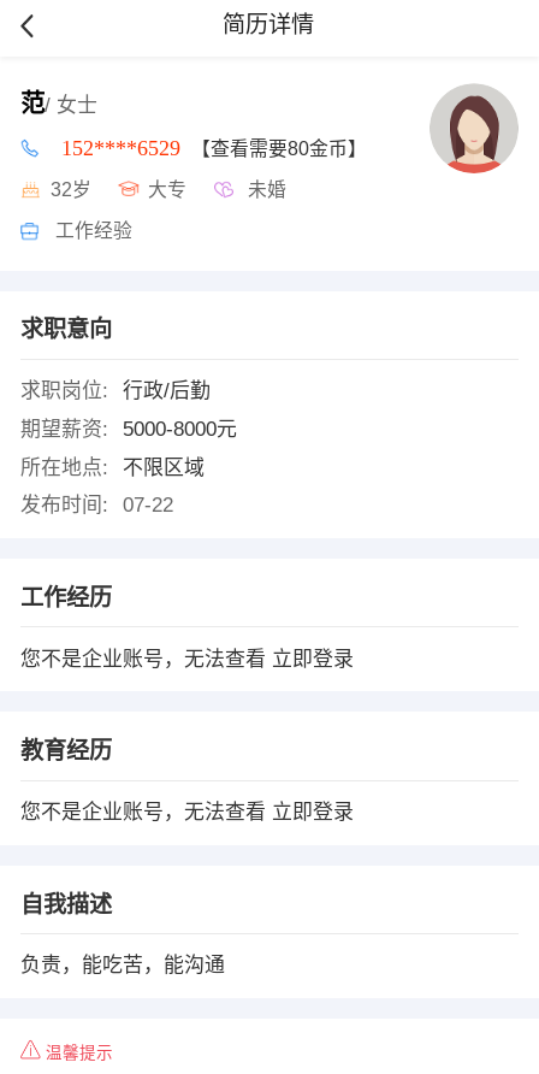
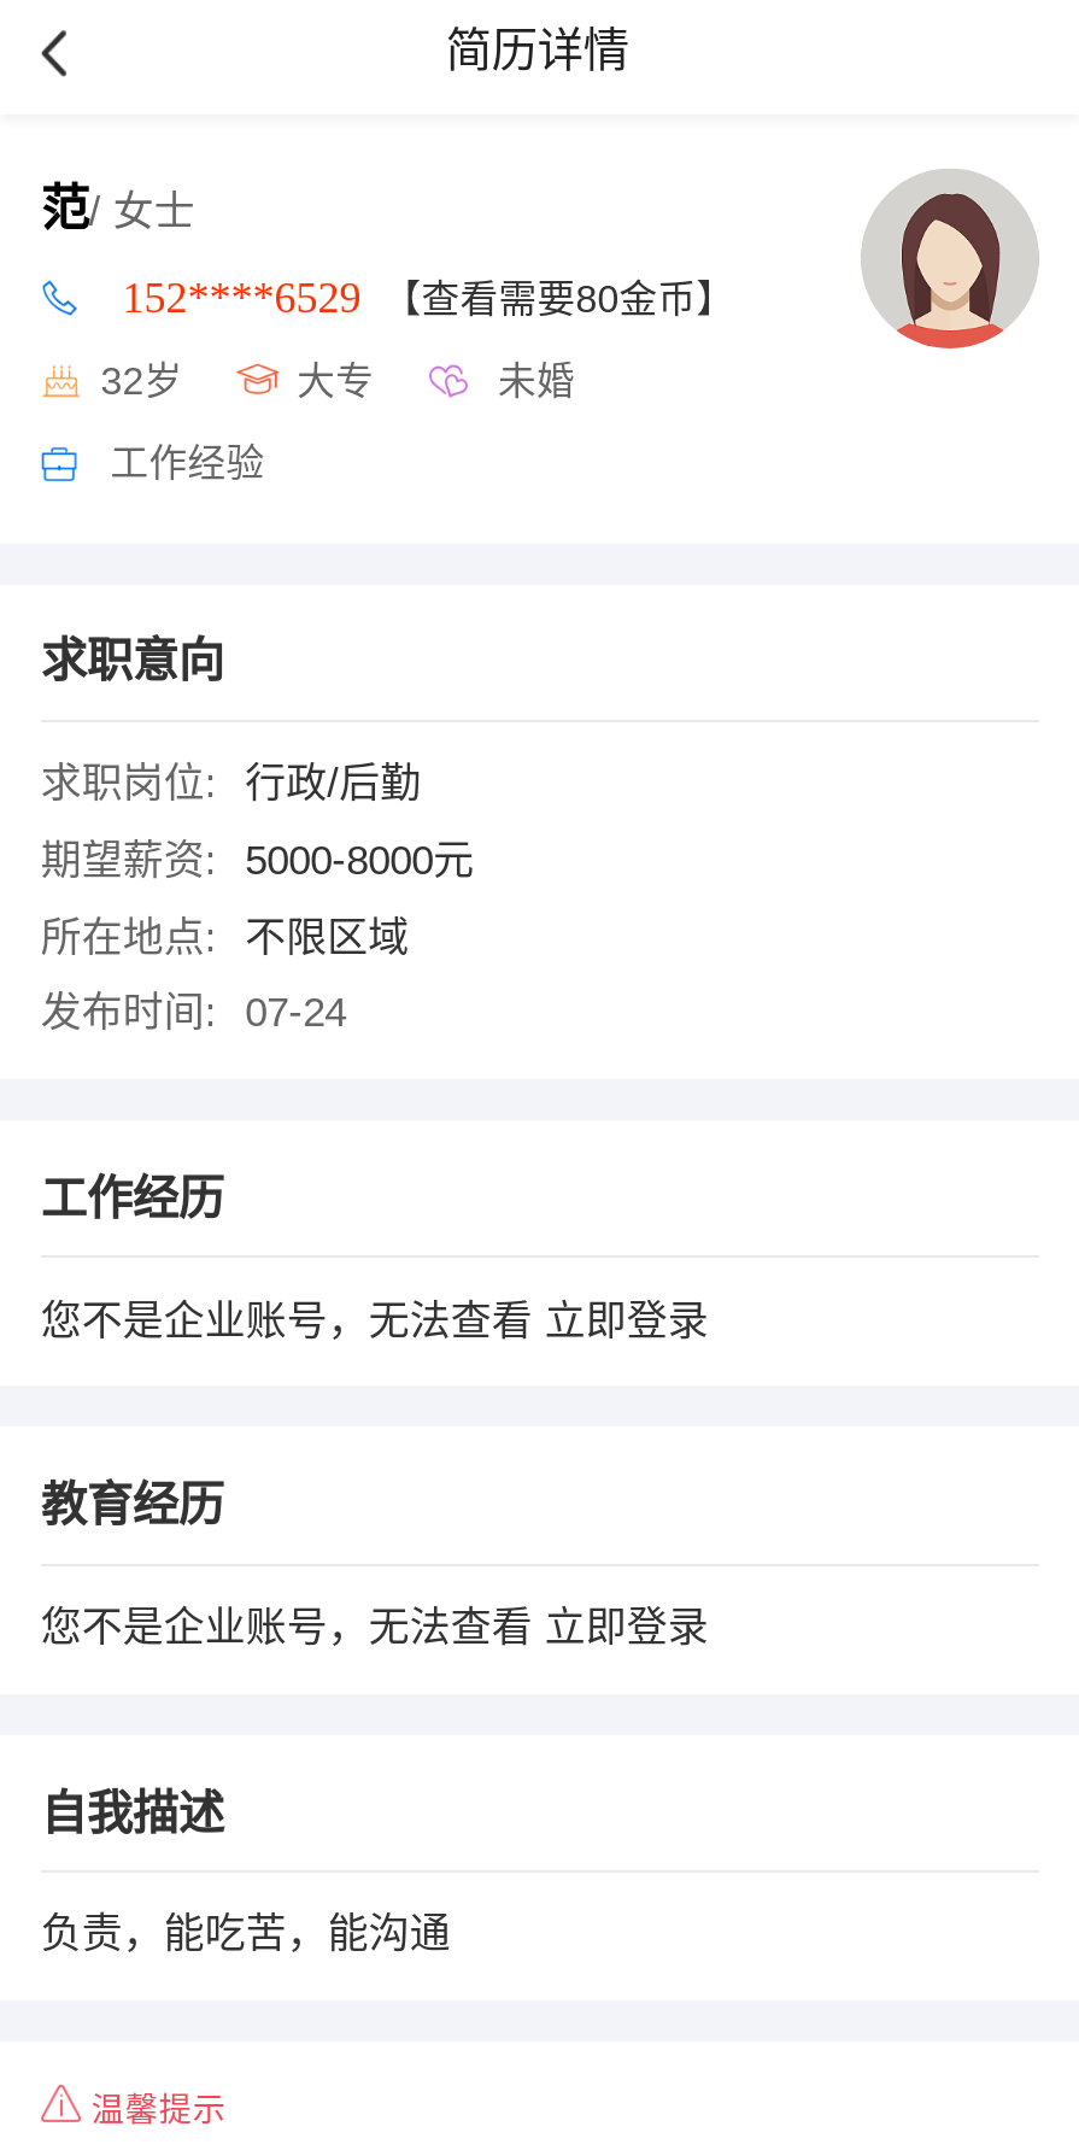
- 发布时间: 07-22
+ 发布时间: 07-24
